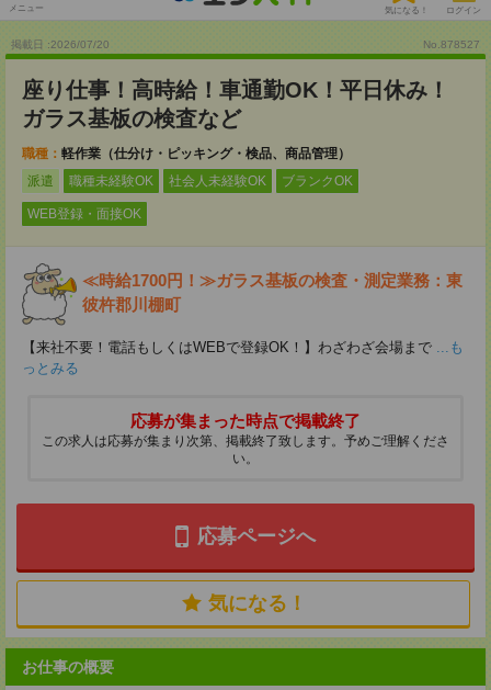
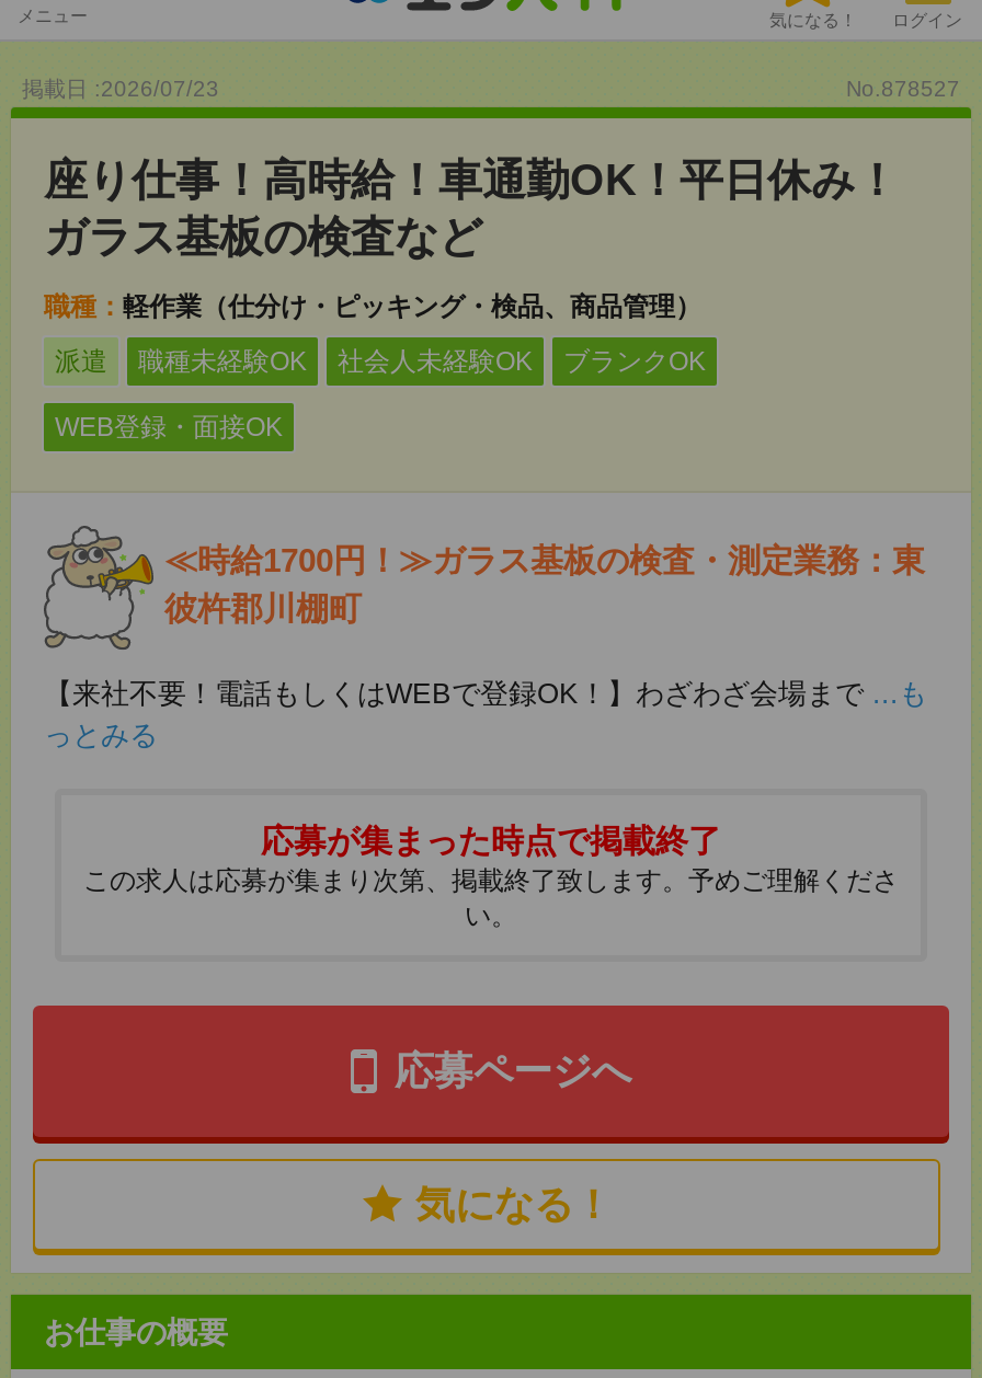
- 掲載日 :2026/07/20
+ 掲載日 :2026/07/23
